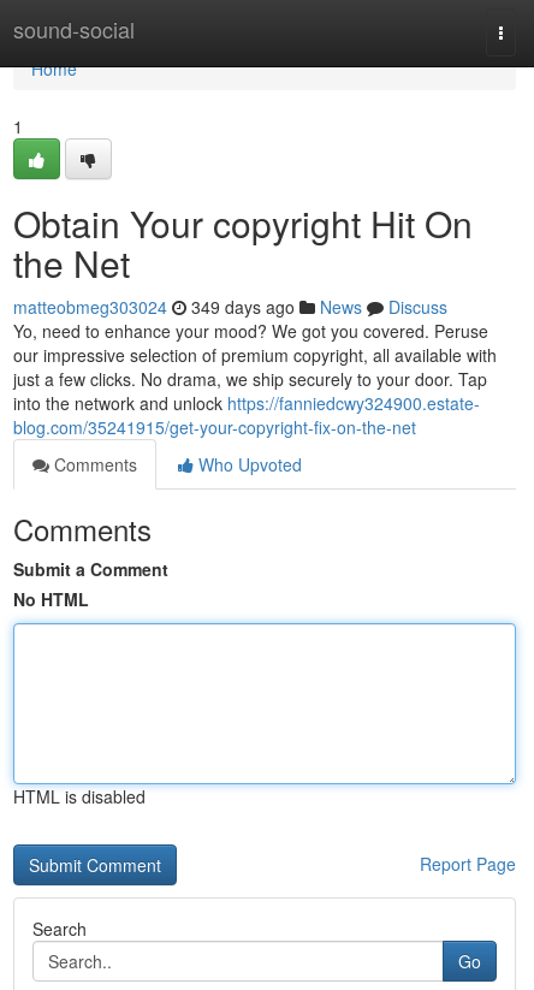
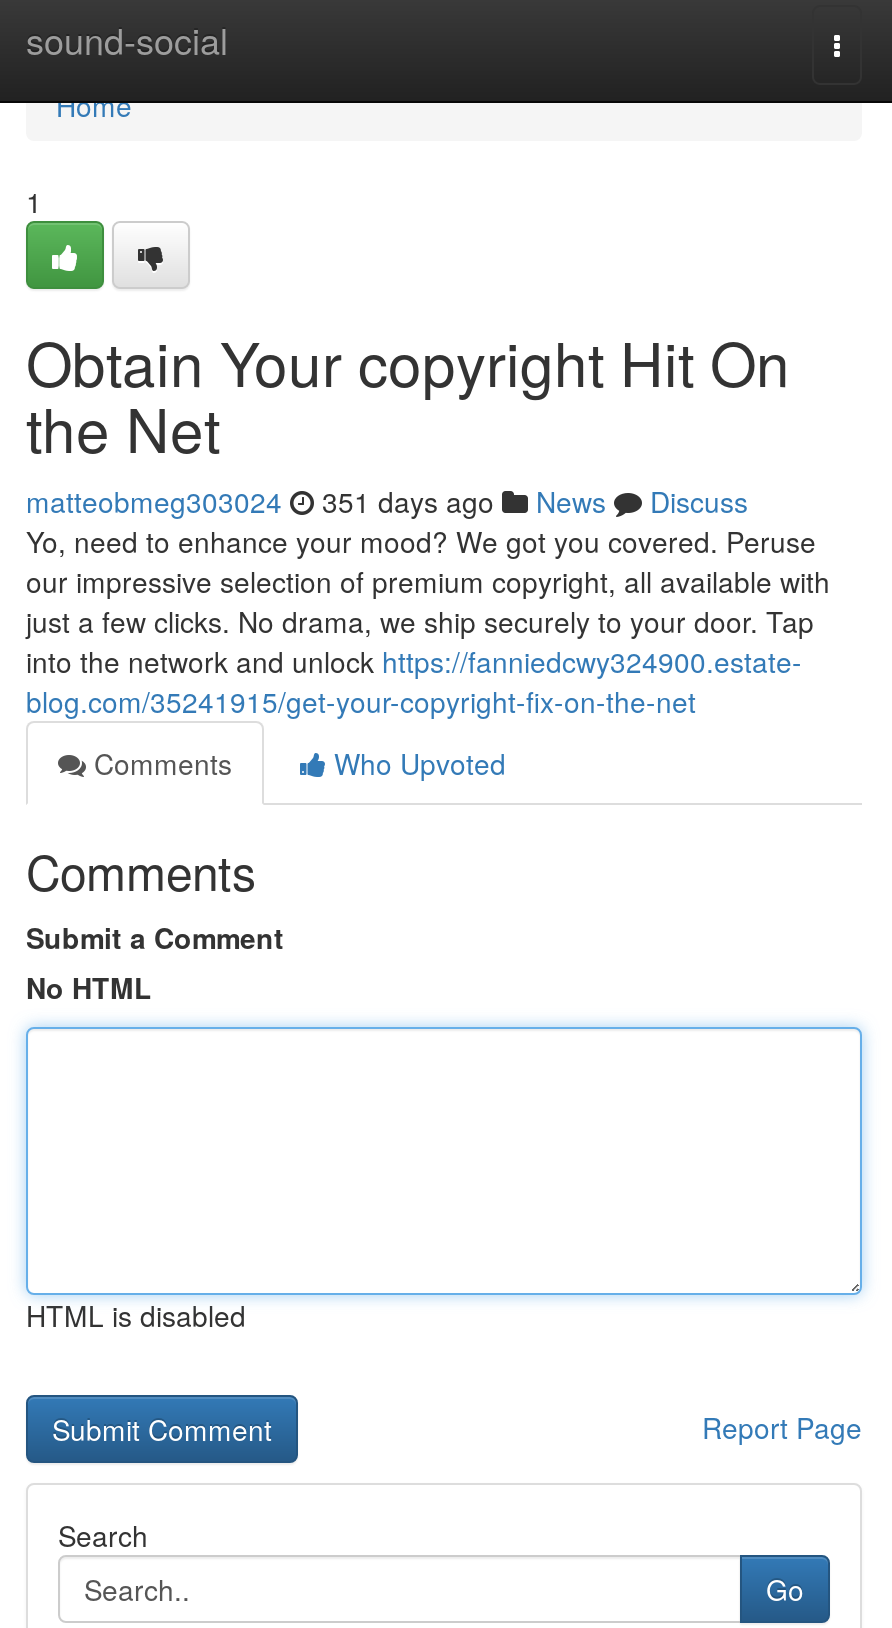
- matteobmeg303024 349 days ago News Discuss
+ matteobmeg303024 351 days ago News Discuss
